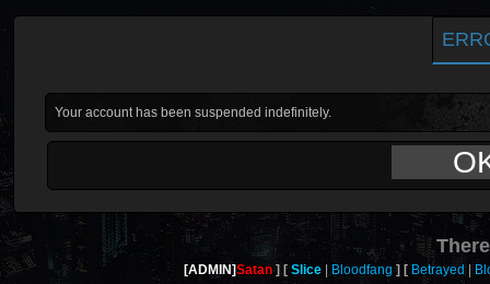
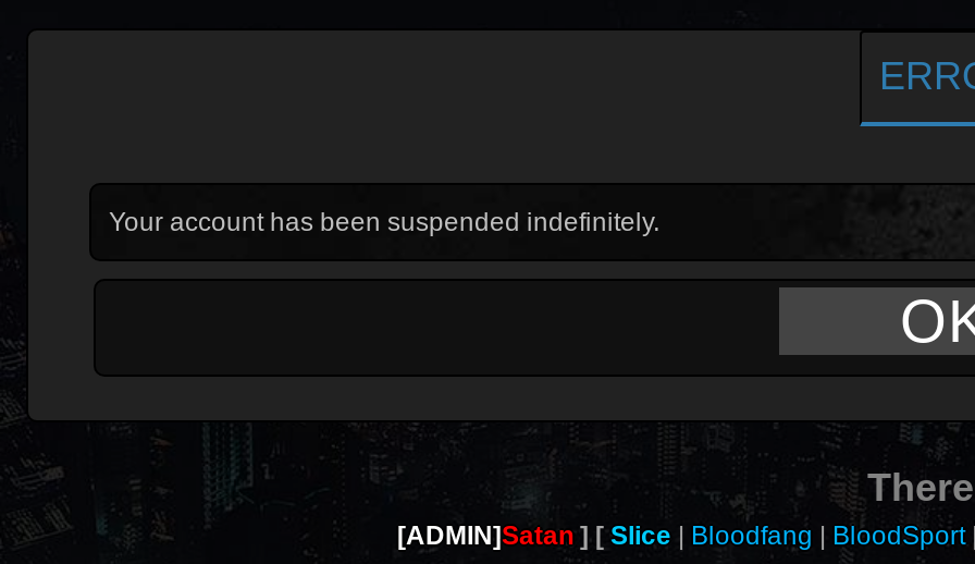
- Betrayed
